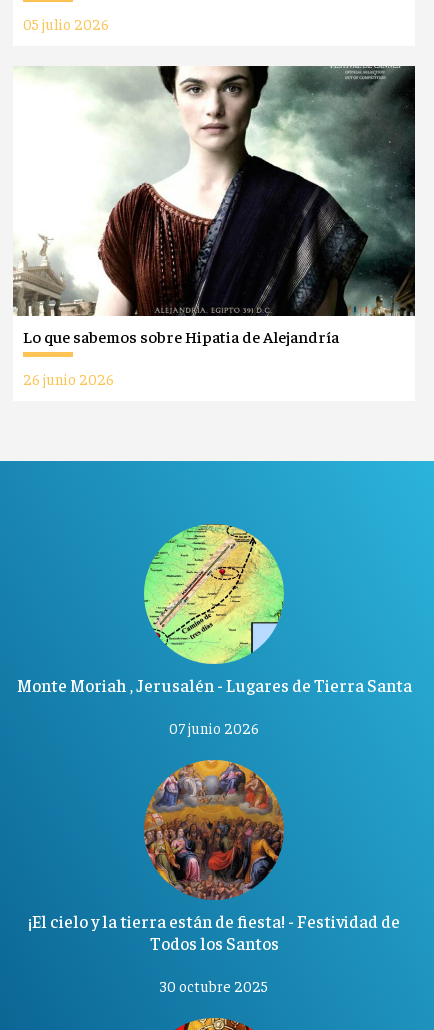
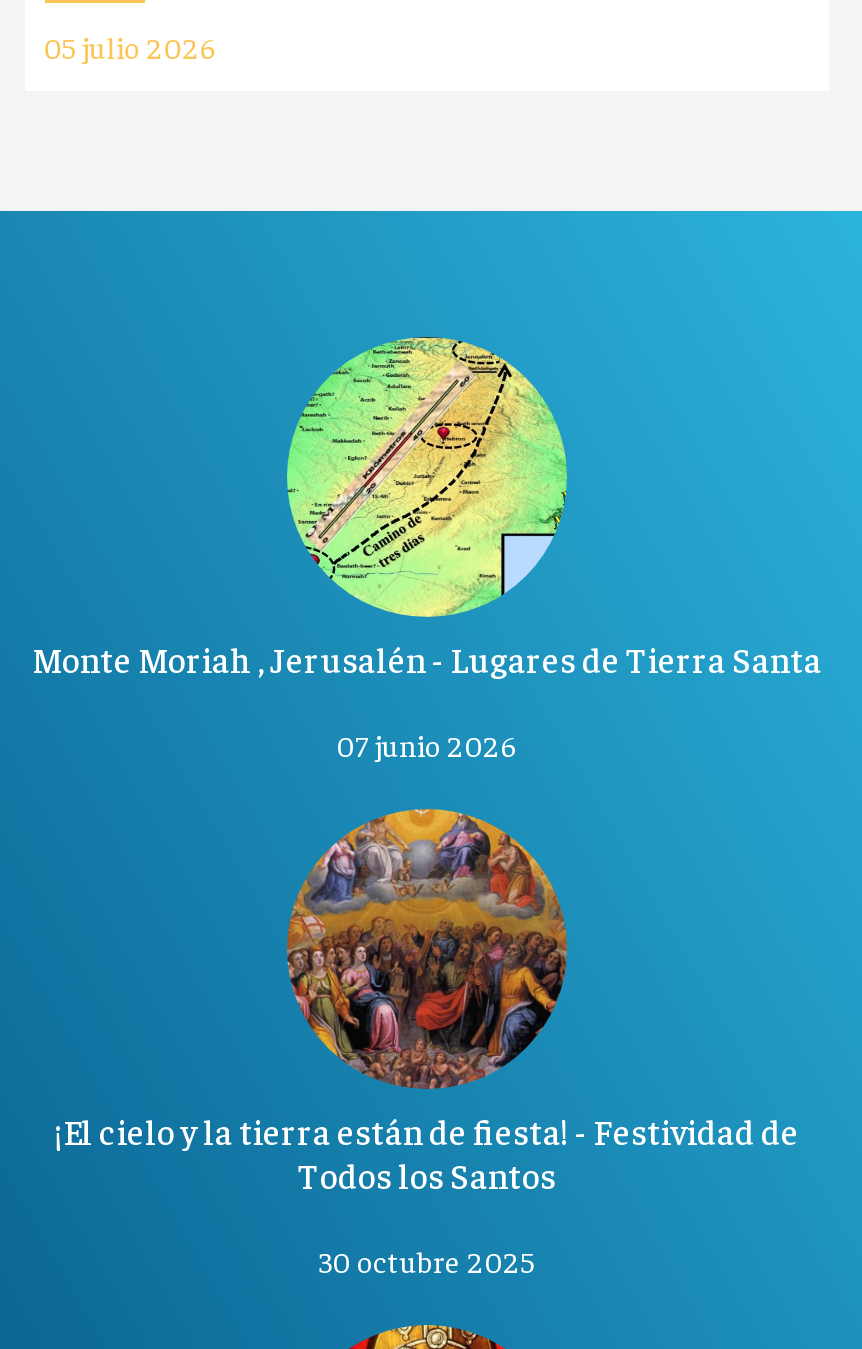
- [image]
- Lo que sabemos sobre Hipatia de Alejandría
- 26 junio 2026
